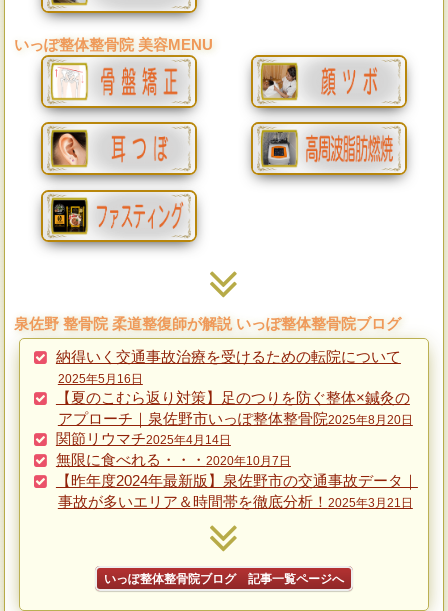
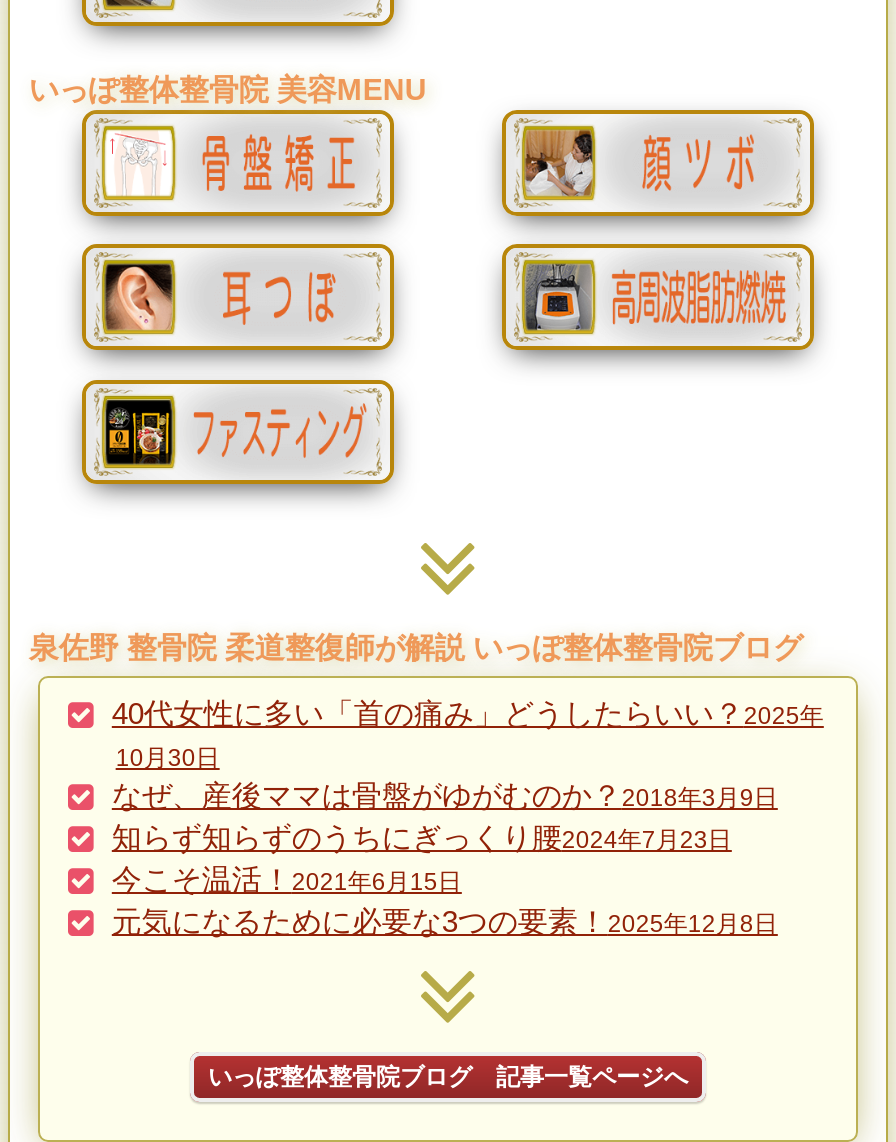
- 納得いく交通事故治療を受けるための転院について
- 2025年5月16日
- 【夏のこむら返り対策】足のつりを防ぐ整体×鍼灸の
- アプローチ｜泉佐野市いっぽ整体整骨院2025年8月20日
- 関節リウマチ2025年4月14日
- 無限に食べれる・・・2020年10月7日
- 【昨年度2024年最新版】泉佐野市の交通事故データ｜
- 事故が多いエリア＆時間帯を徹底分析！2025年3月21日
+ 40代女性に多い「首の痛み」どうしたらいい？2025年
+ 10月30日
+ なぜ、産後ママは骨盤がゆがむのか？2018年3月9日
+ 知らず知らずのうちにぎっくり腰2024年7月23日
+ 今こそ温活！2021年6月15日
+ 元気になるために必要な3つの要素！2025年12月8日
